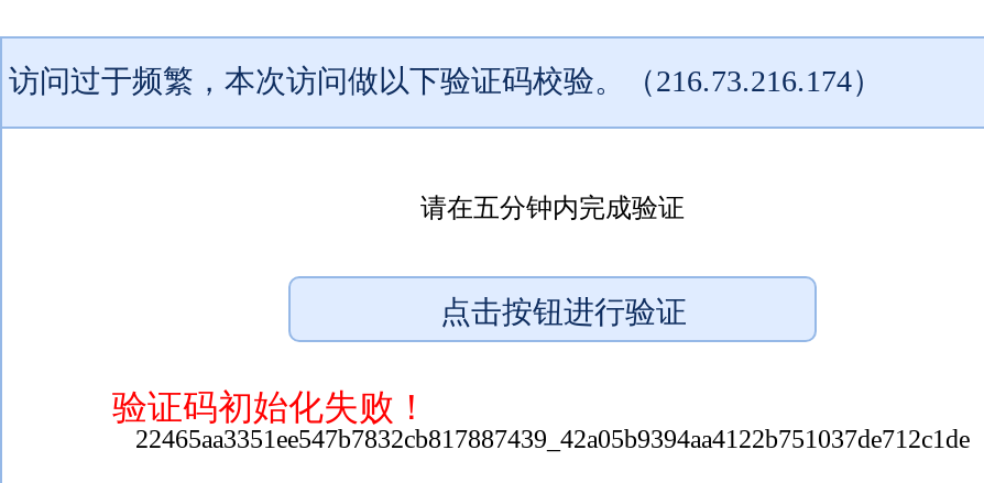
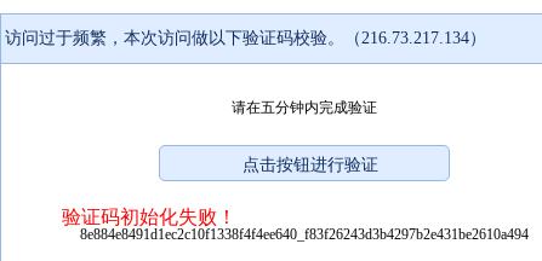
- 访问过于频繁，本次访问做以下验证码校验。（216.73.216.174）
+ 访问过于频繁，本次访问做以下验证码校验。（216.73.217.134）

- 22465aa3351ee547b7832cb817887439_42a05b9394aa4122b751037de712c1de
+ 8e884e8491d1ec2c10f1338f4f4ee640_f83f26243d3b4297b2e431be2610a494
